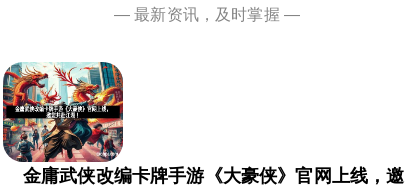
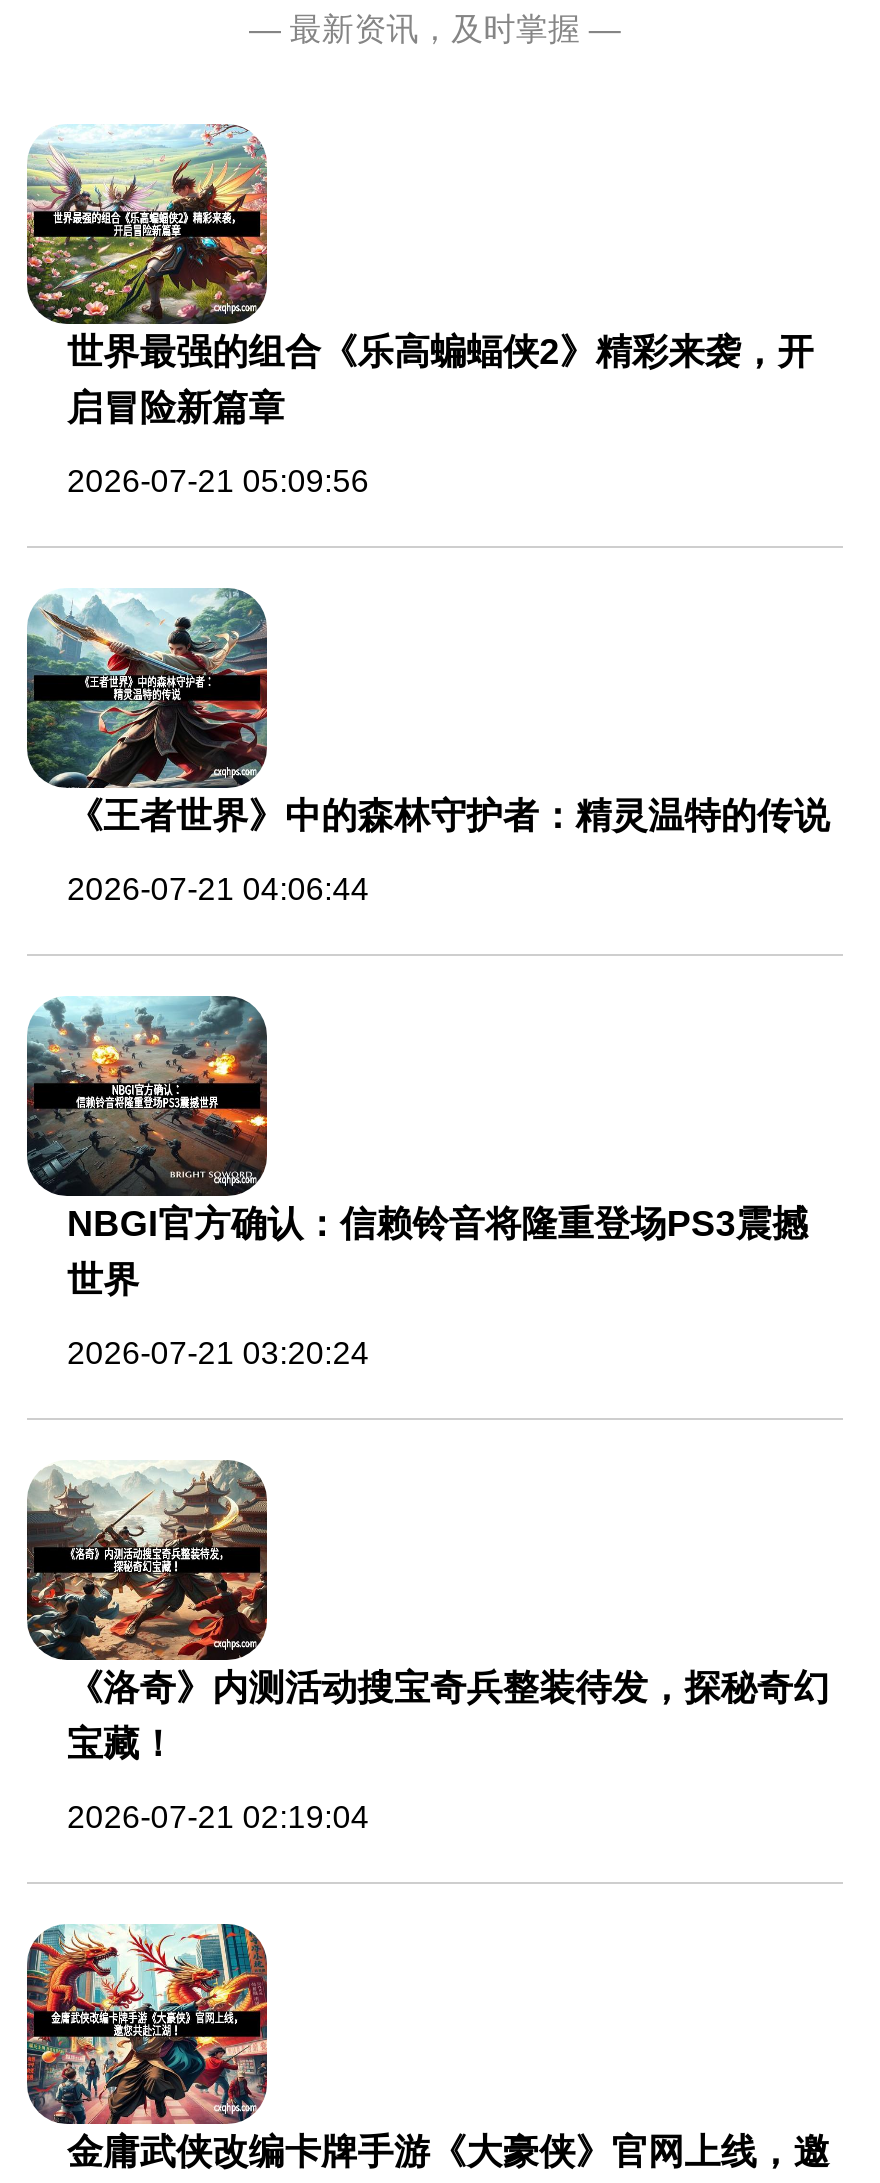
+ [image]
+ 世界最强的组合《乐高蝙蝠侠2》精彩来袭，开
+ 启冒险新篇章
+ 2026-07-21 05:09:56

+ [image]
+ 《王者世界》中的森林守护者：精灵温特的传说
+ 2026-07-21 04:06:44

+ [image]
+ NBGI官方确认：信赖铃音将隆重登场PS3震撼
+ 世界
+ 2026-07-21 03:20:24

+ [image]
+ 《洛奇》内测活动搜宝奇兵整装待发，探秘奇幻
+ 宝藏！
+ 2026-07-21 02:19:04
